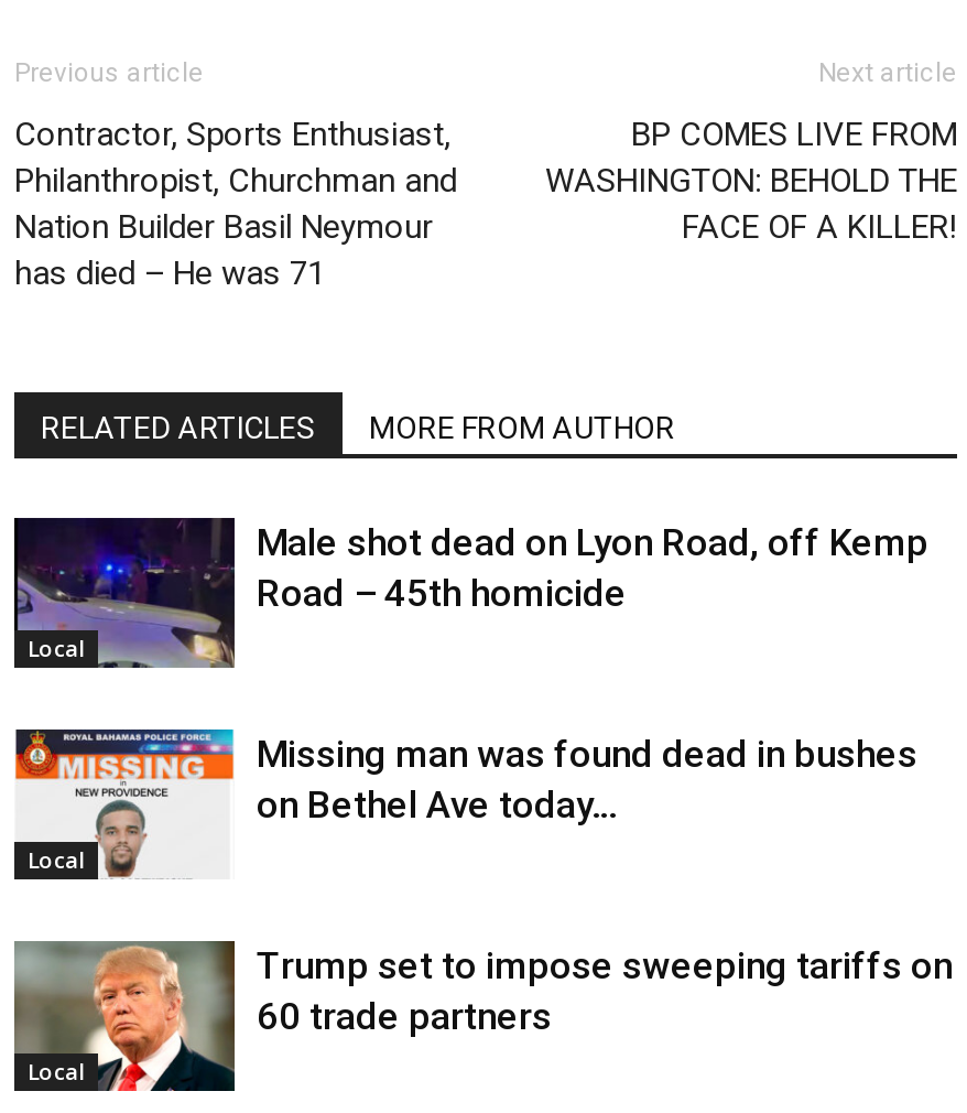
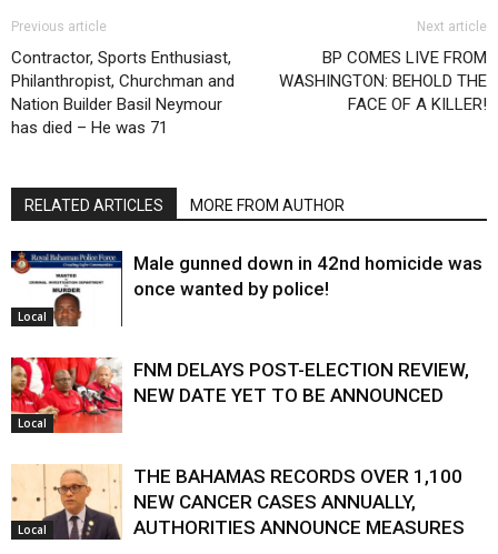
- [image]
- Male shot dead on Lyon Road, off Kemp
- Road – 45th homicide
+ [image]
+ Male gunned down in 42nd homicide was
+ once wanted by police!

- [image]
- Missing man was found dead in bushes
- on Bethel Ave today…
+ [image]
+ FNM DELAYS POST-ELECTION REVIEW,
+ NEW DATE YET TO BE ANNOUNCED

- [image]
- Trump set to impose sweeping tariffs on
- 60 trade partners
+ [image]
+ THE BAHAMAS RECORDS OVER 1,100
+ NEW CANCER CASES ANNUALLY,
+ AUTHORITIES ANNOUNCE MEASURES
